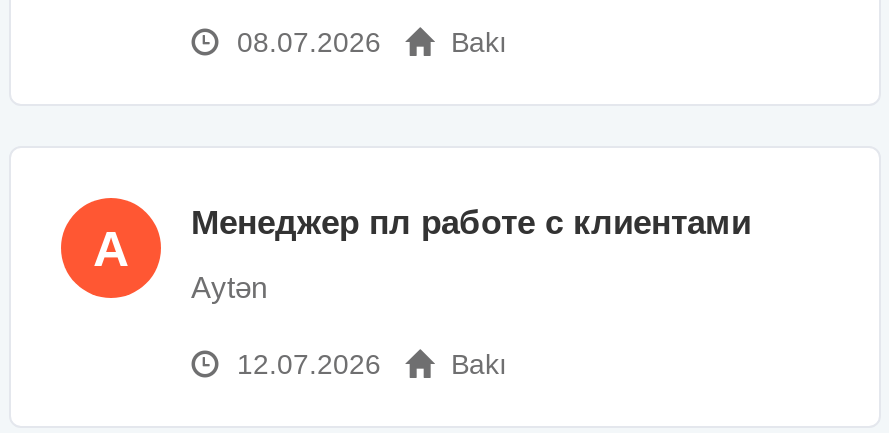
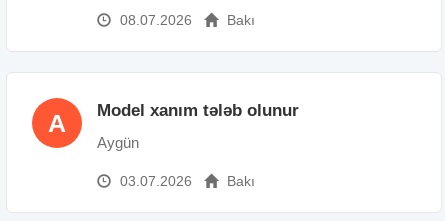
- Менеджер пл работе с клиентами
+ Model xanım tələb olunur

- Aytən
+ Aygün

- 12.07.2026 Bakı
+ 03.07.2026 Bakı
